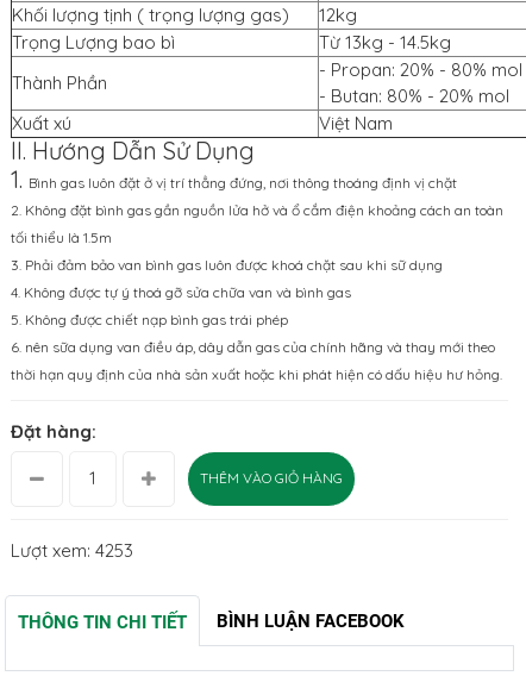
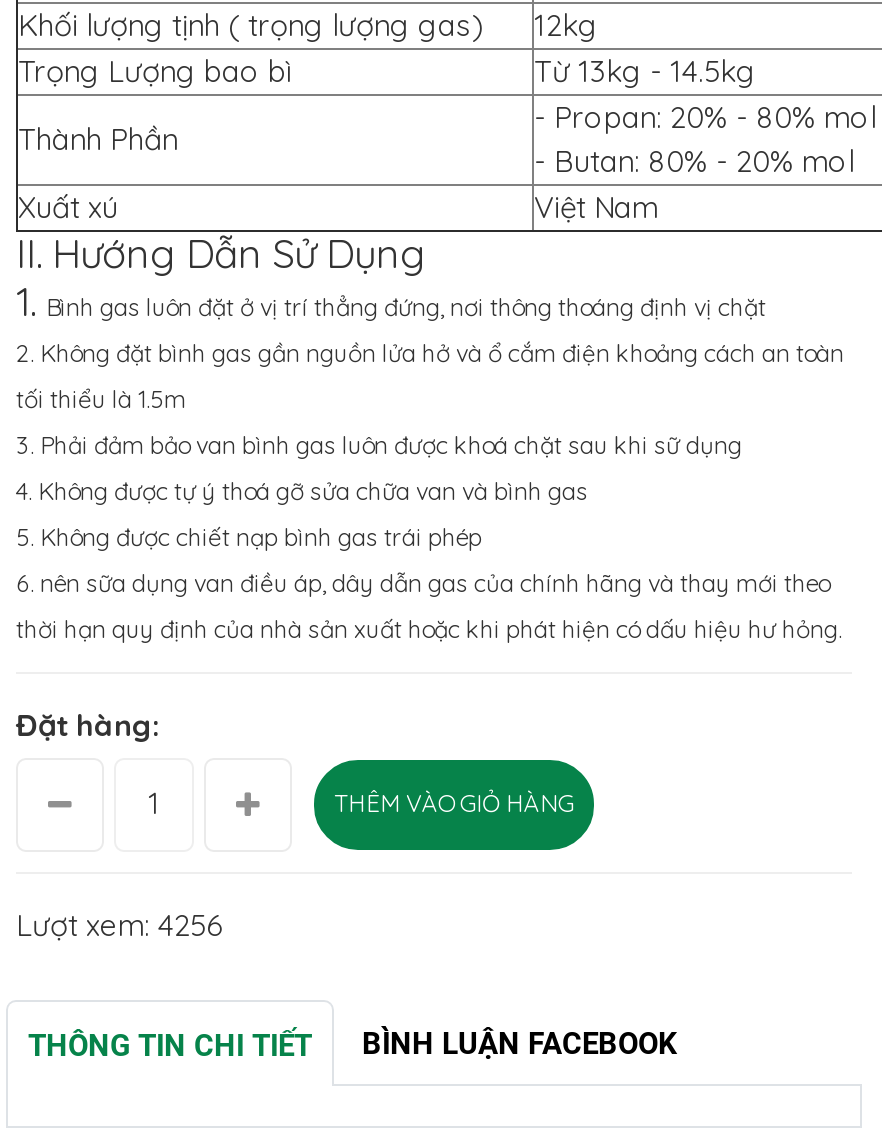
- Lượt xem: 4253
+ Lượt xem: 4256
